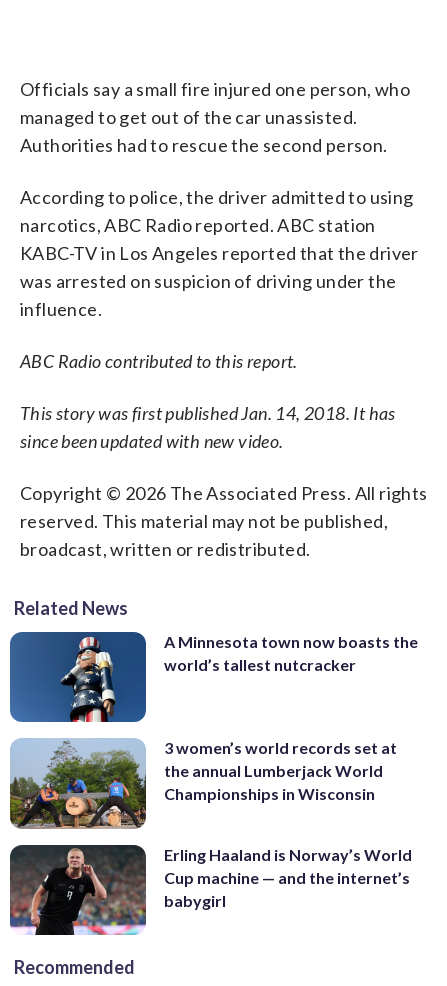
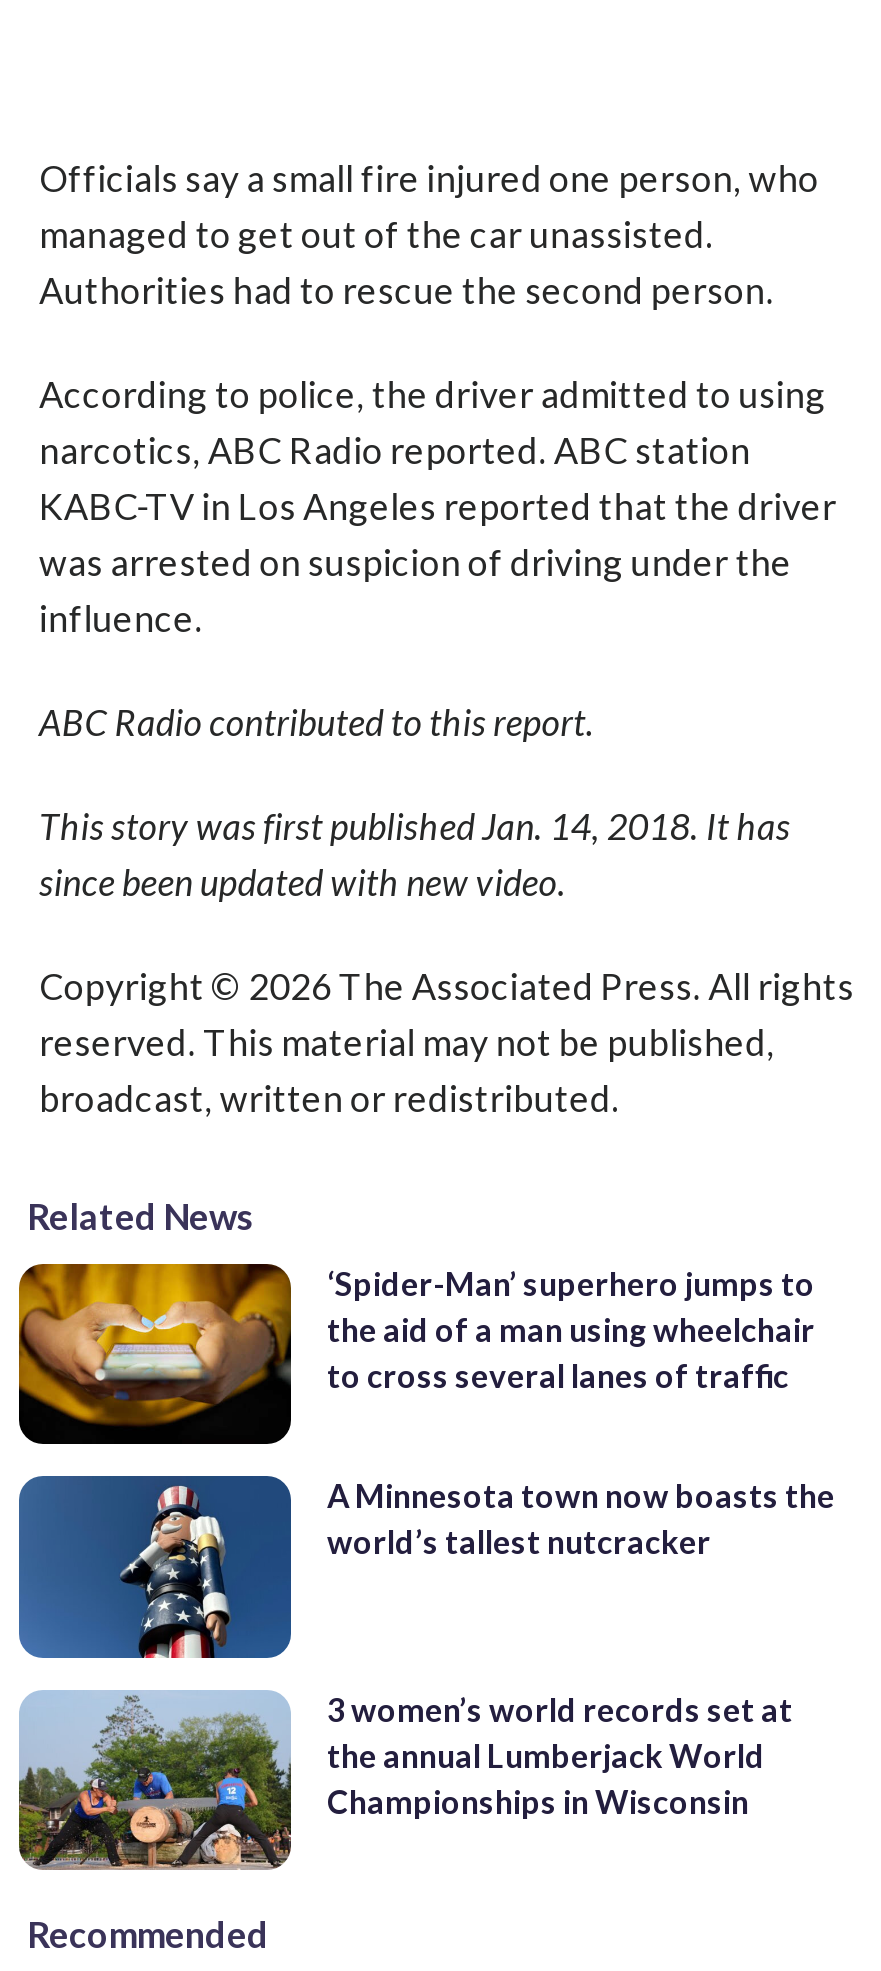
+ [image]
+ ‘Spider-Man’ superhero jumps to
+ the aid of a man using wheelchair
+ to cross several lanes of traffic

moved down: [image] | A Minnesota town now boasts the | world’s tallest nutcracker | 3 women’s world records set at | the annual Lumberjack World | Championships in Wisconsin

- [image]
- Erling Haaland is Norway’s World
- Cup machine — and the internet’s
- babygirl
